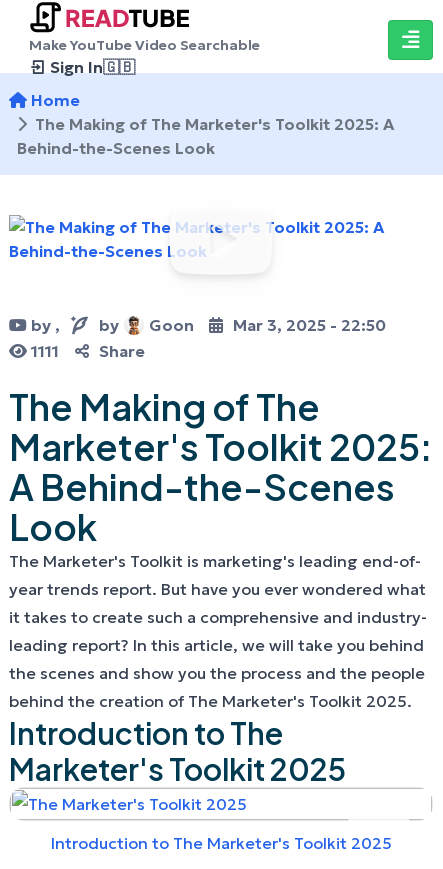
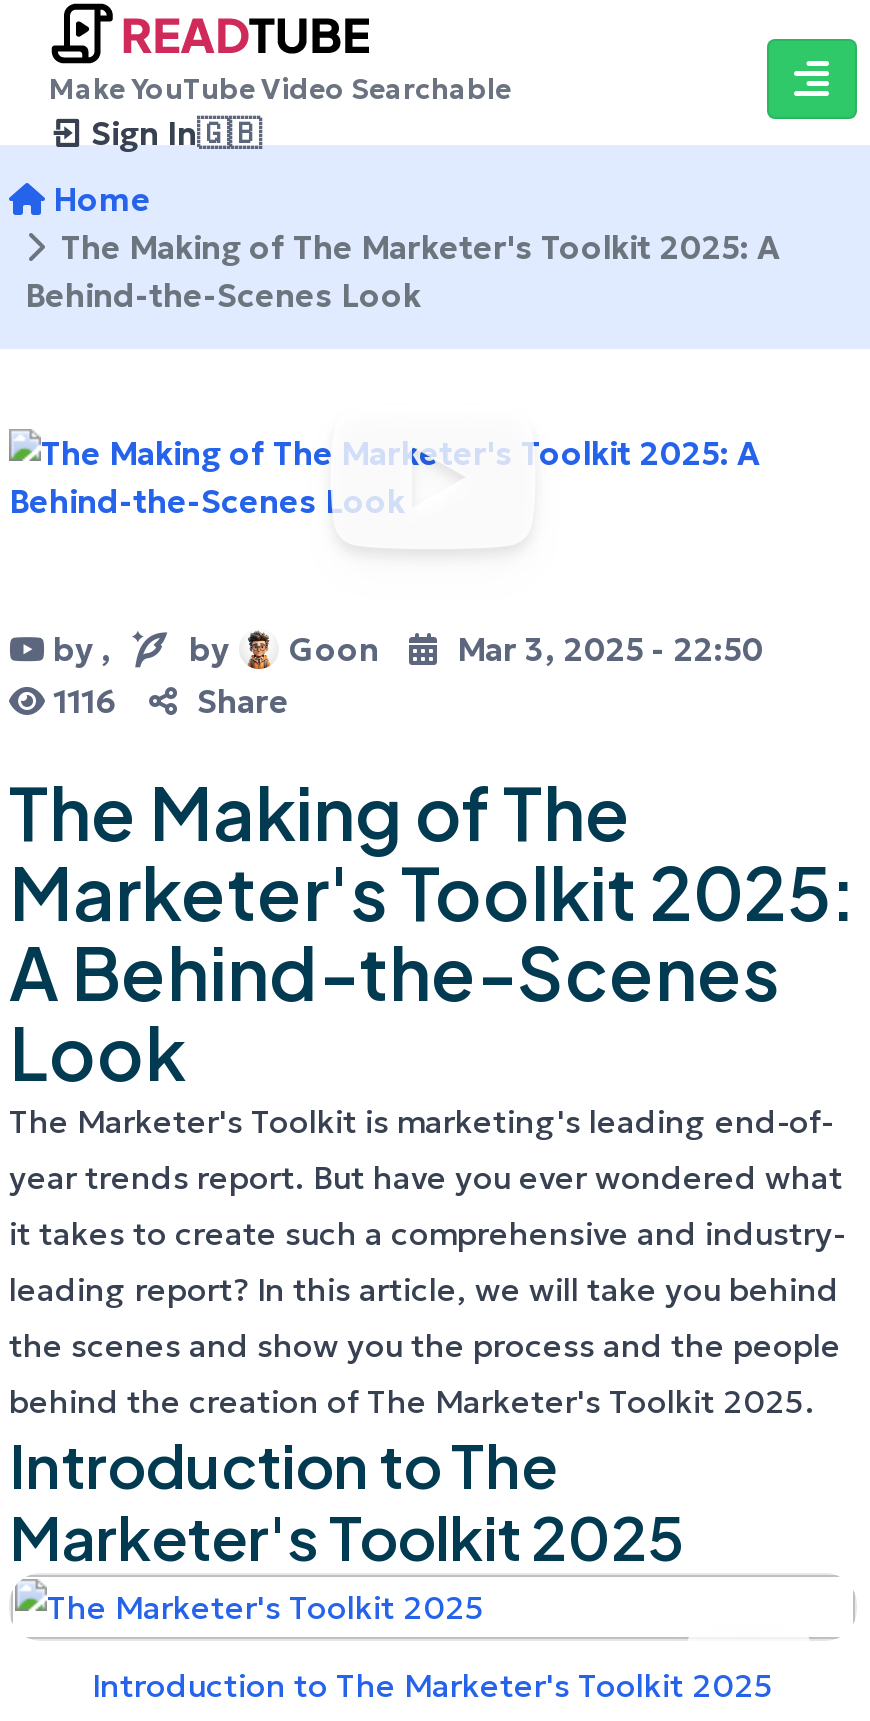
- 1111 Share
+ 1116 Share
